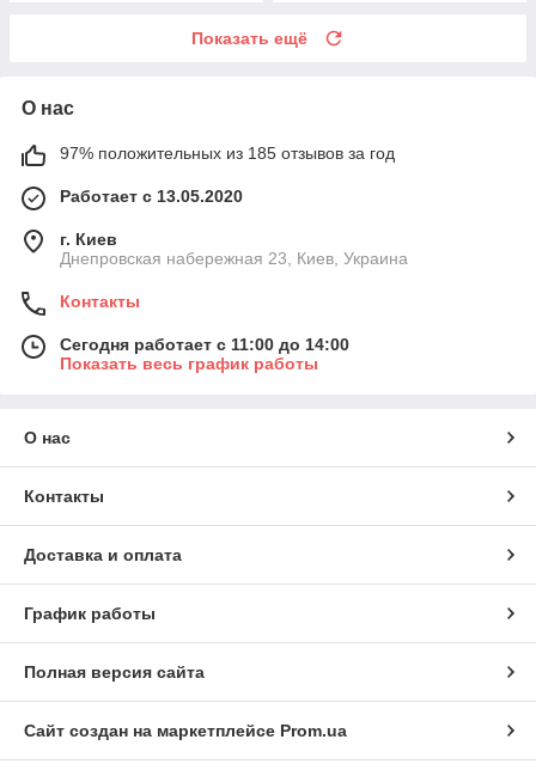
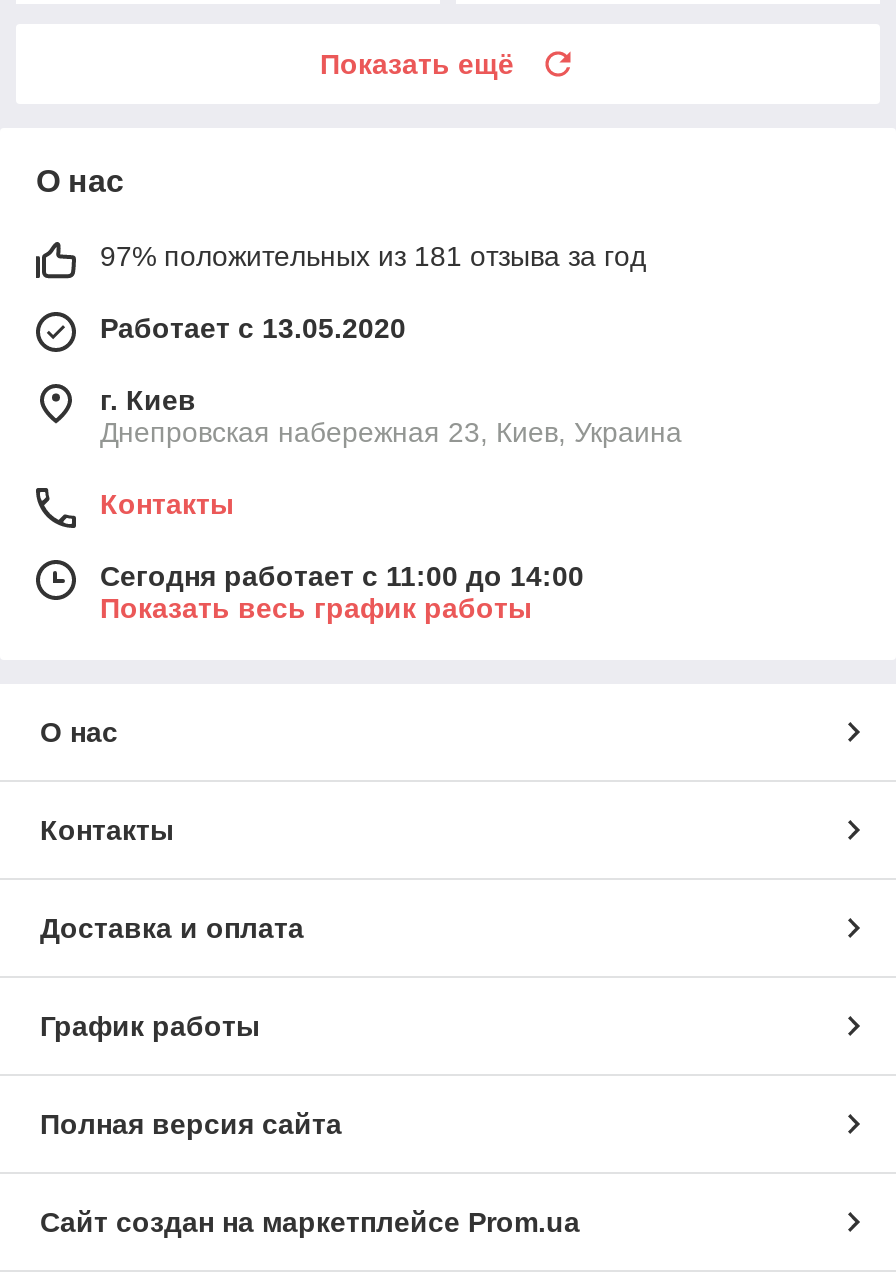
- 97% положительных из 185 отзывов за год
+ 97% положительных из 181 отзыва за год
